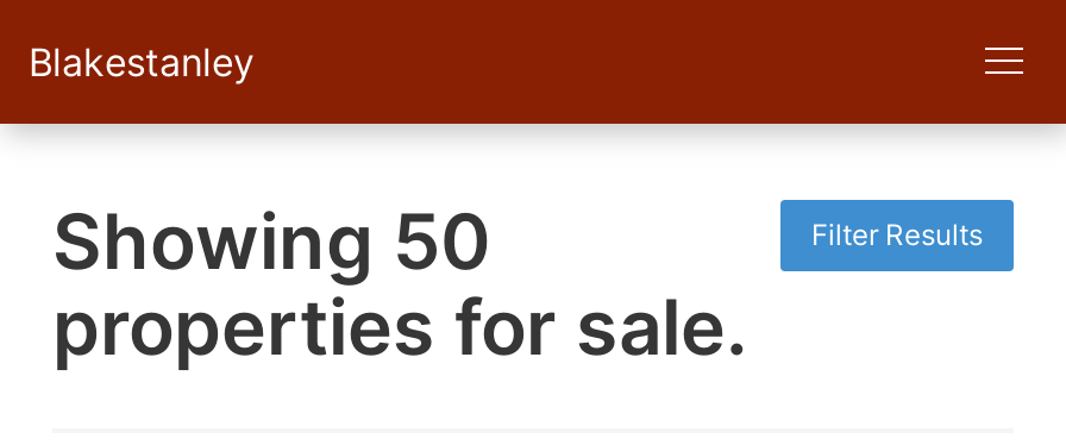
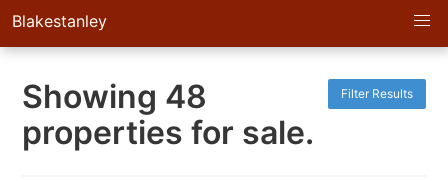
- Showing 50
+ Showing 48
